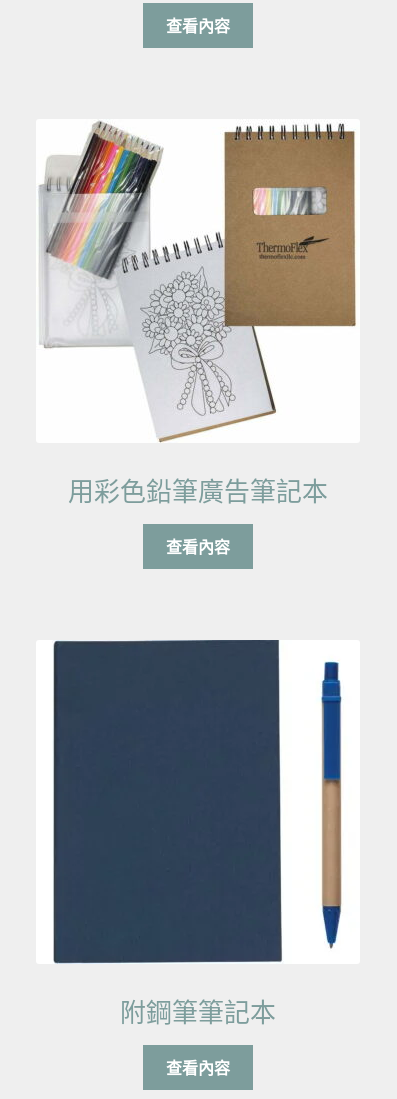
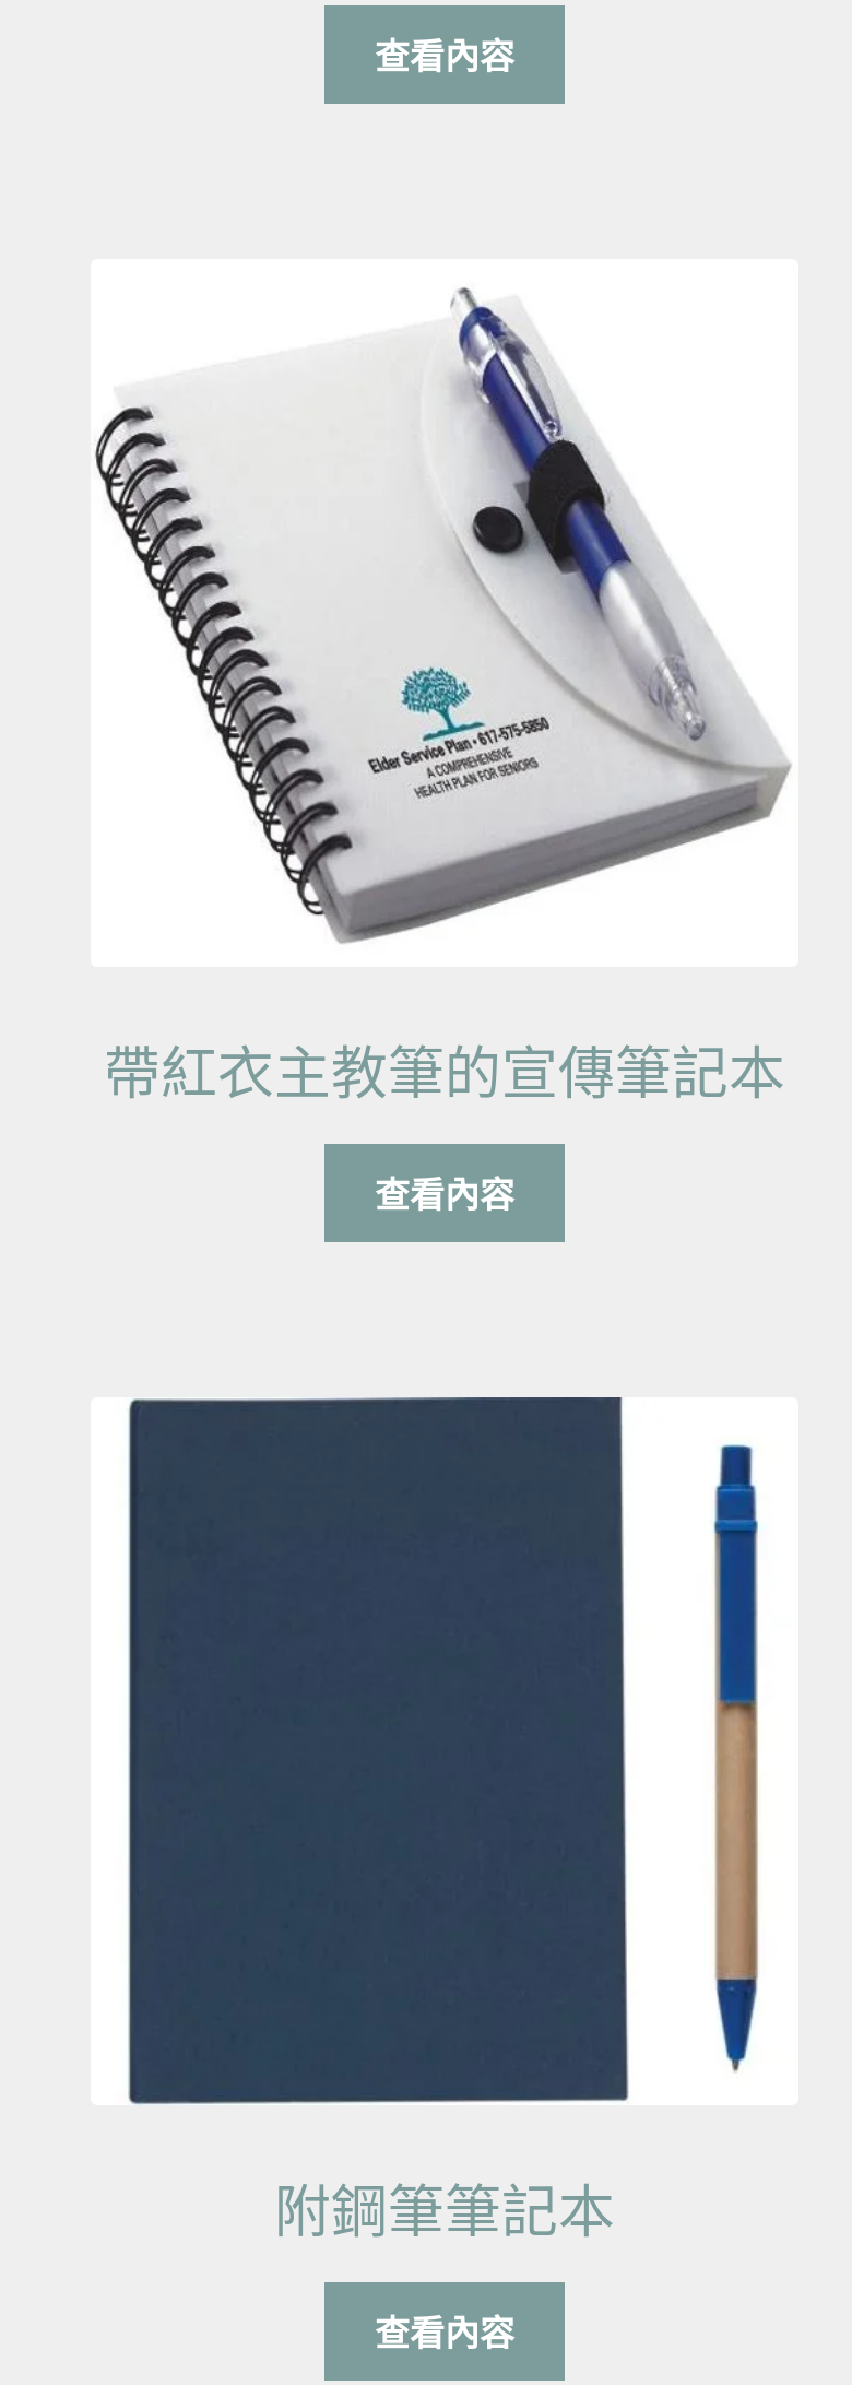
- [image]
- 用彩色鉛筆廣告筆記本
+ [image]
+ 帶紅衣主教筆的宣傳筆記本
